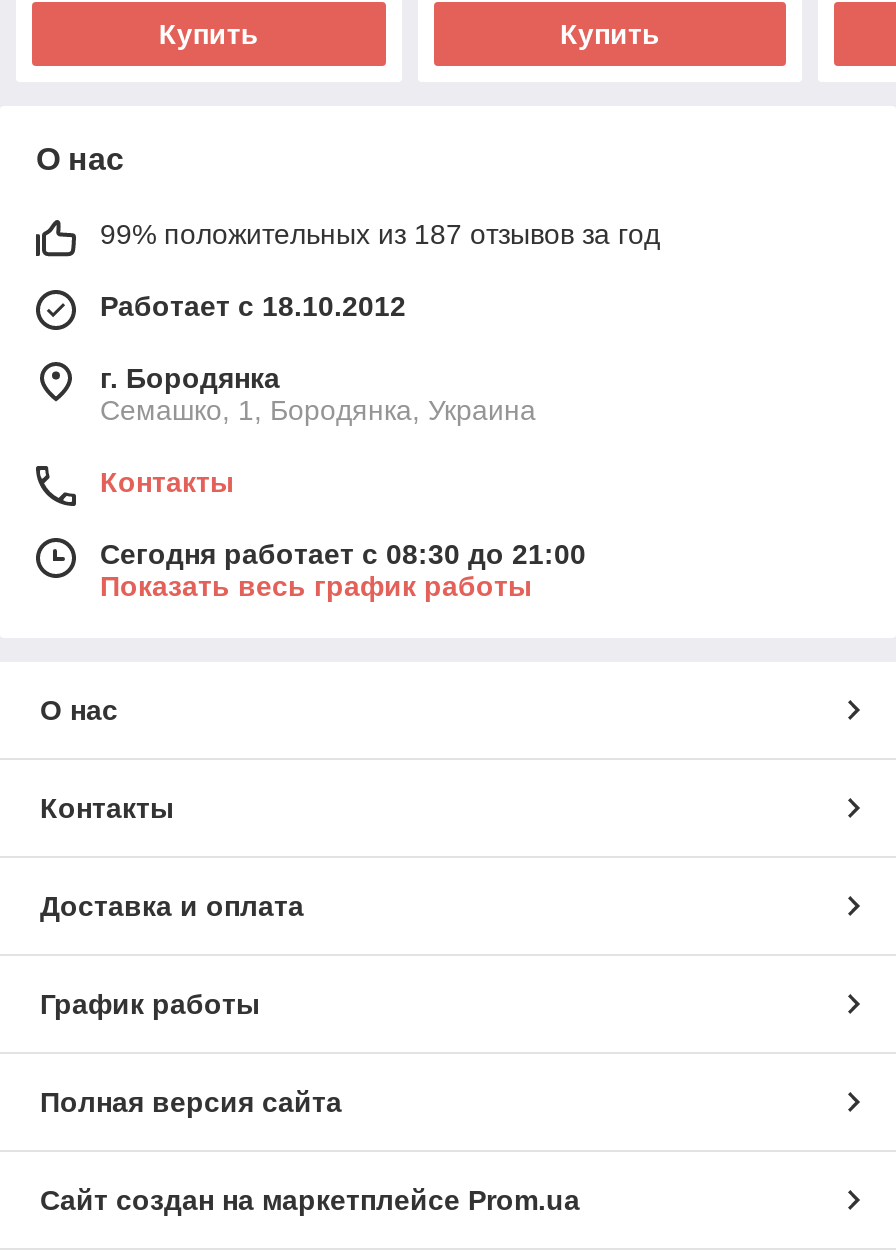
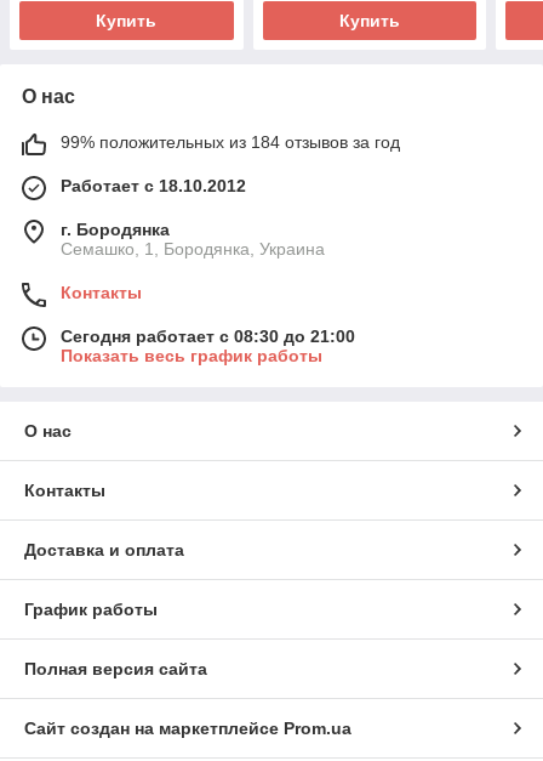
- 99% положительных из 187 отзывов за год
+ 99% положительных из 184 отзывов за год
